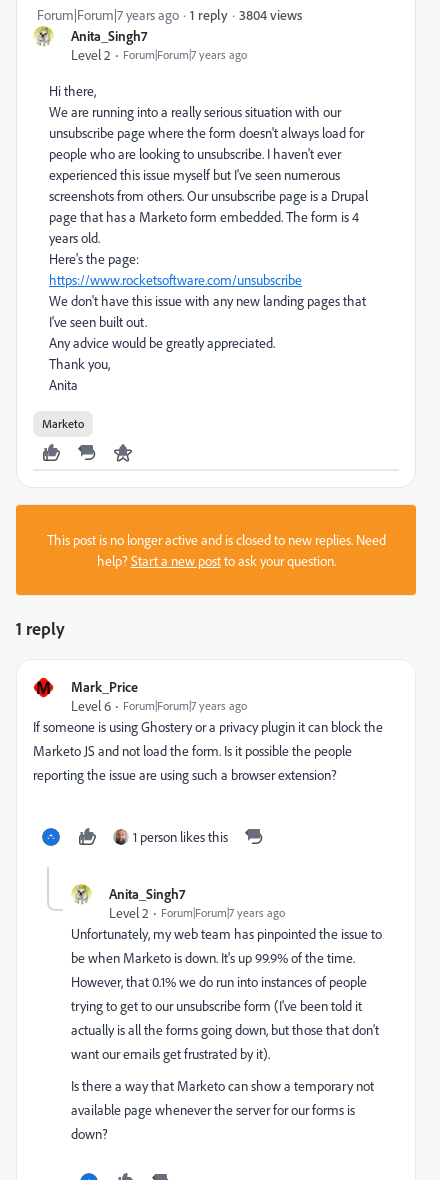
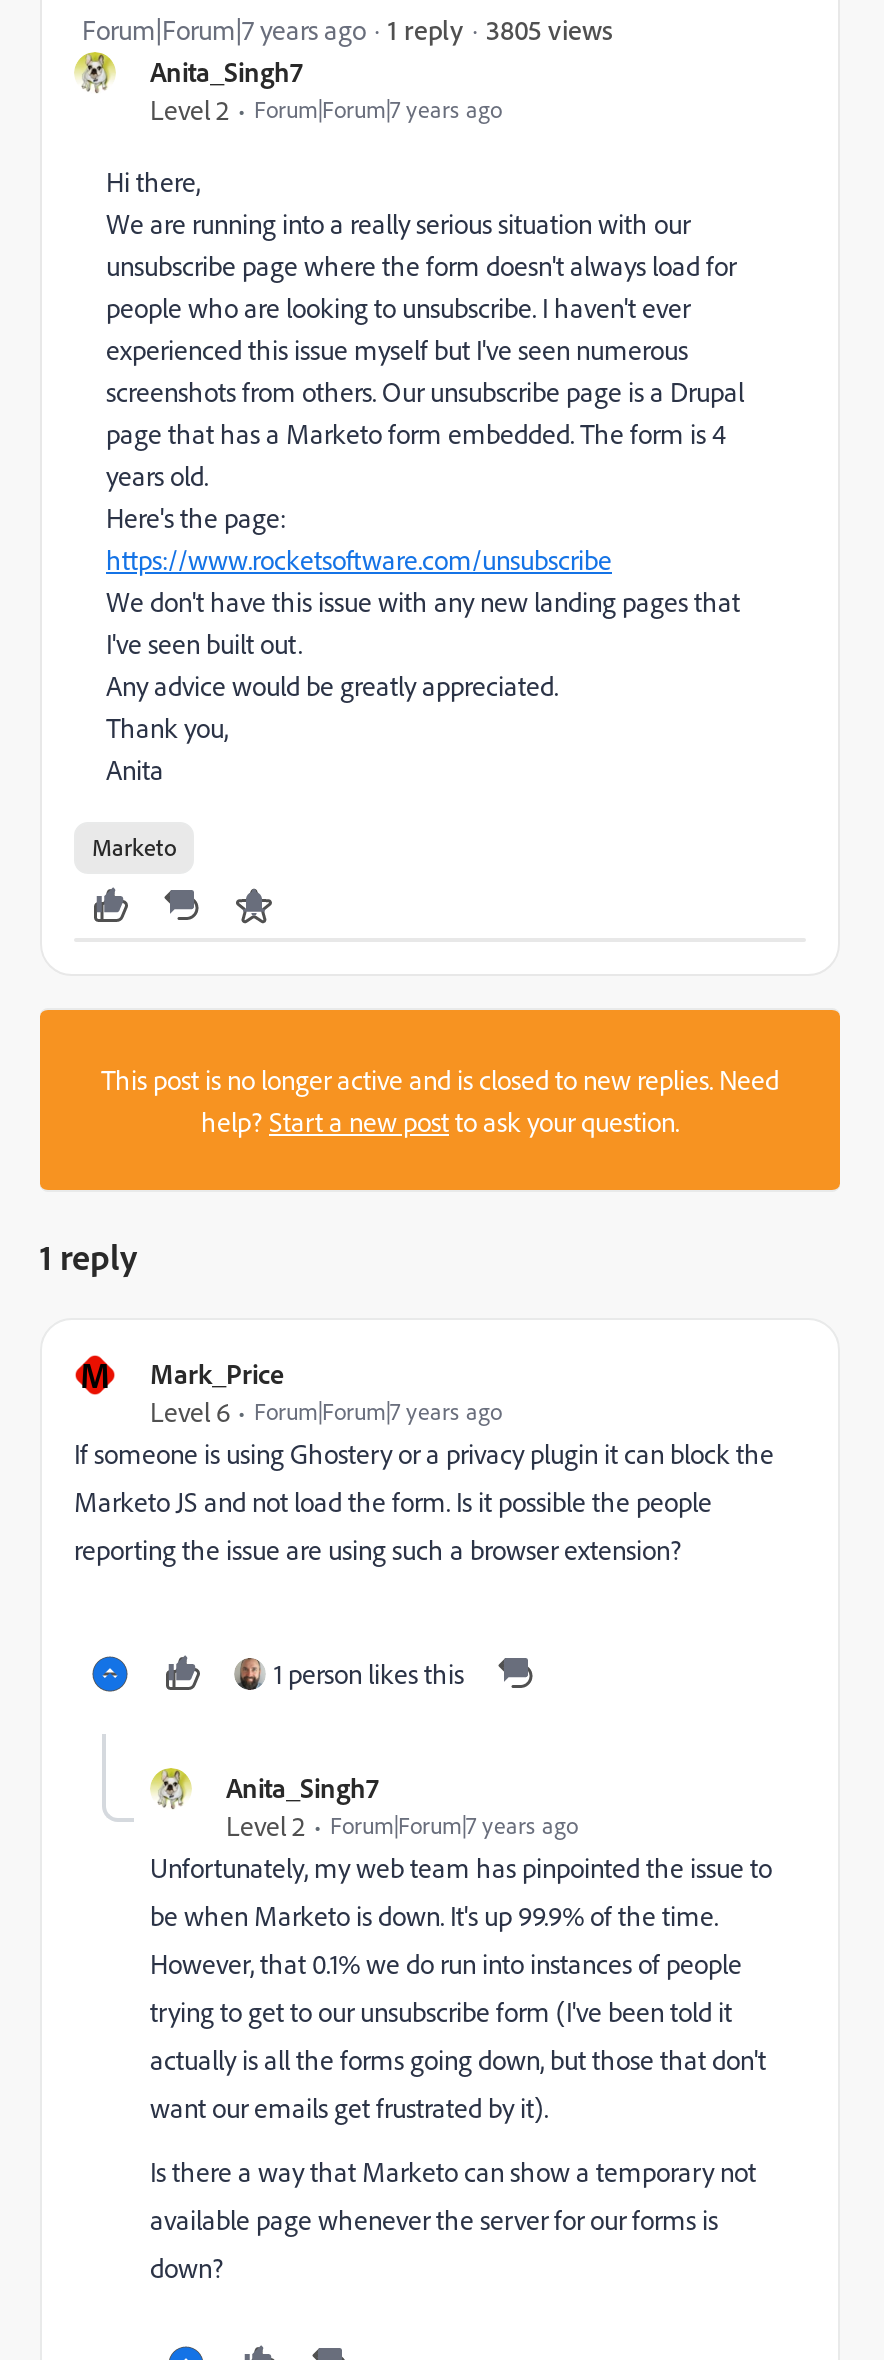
- 3804 views
+ 3805 views
